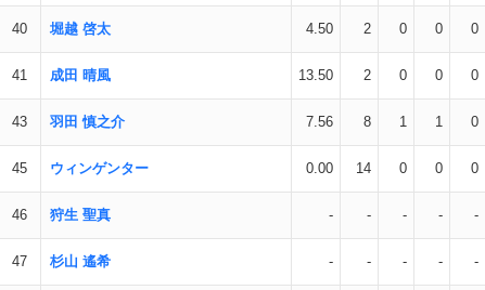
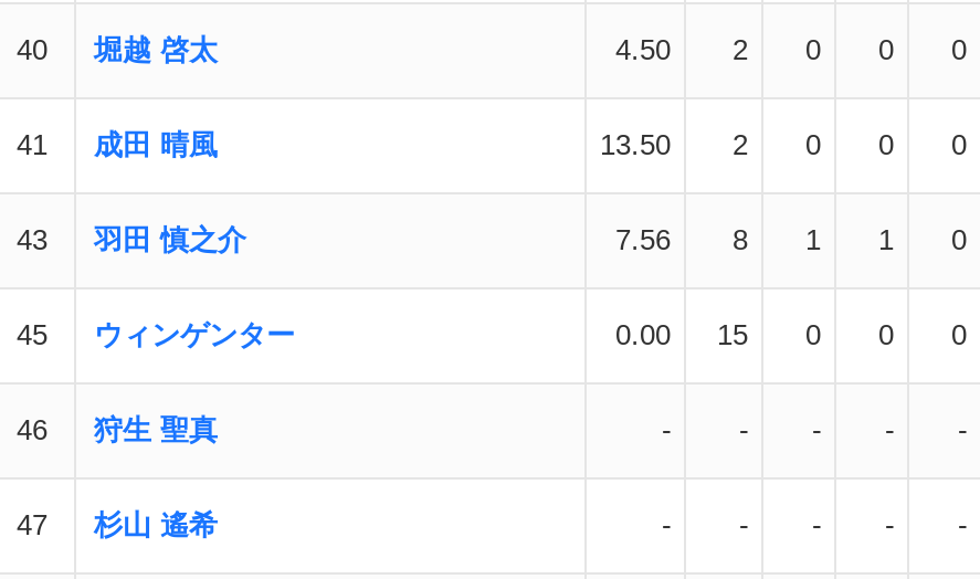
- 0.00 14 0 0 0
+ 0.00 15 0 0 0
